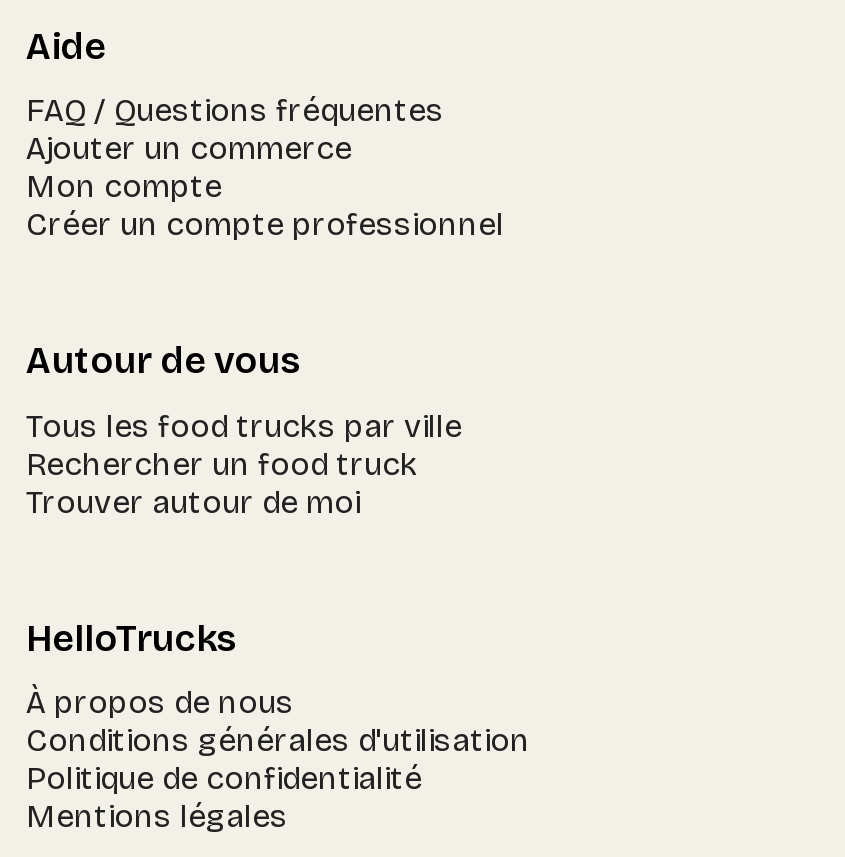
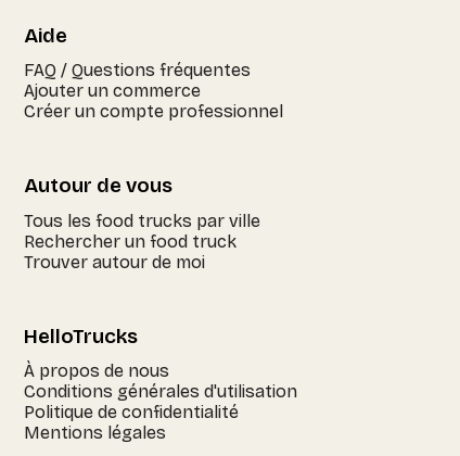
- Mon compte
